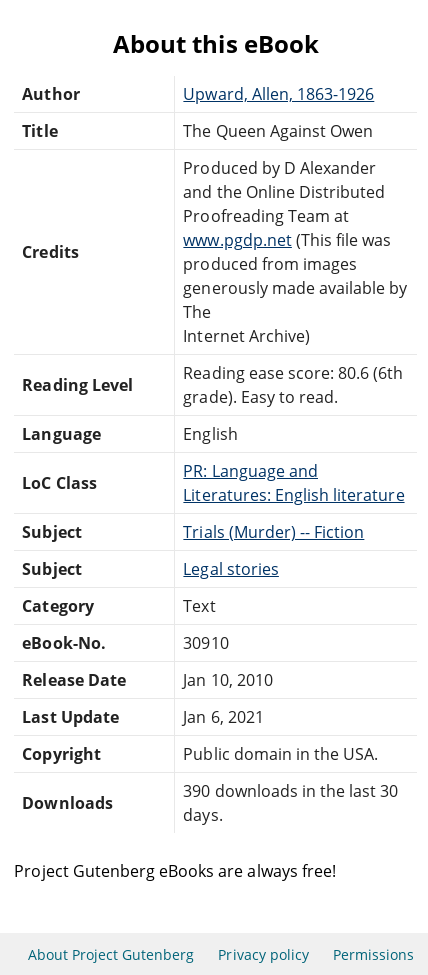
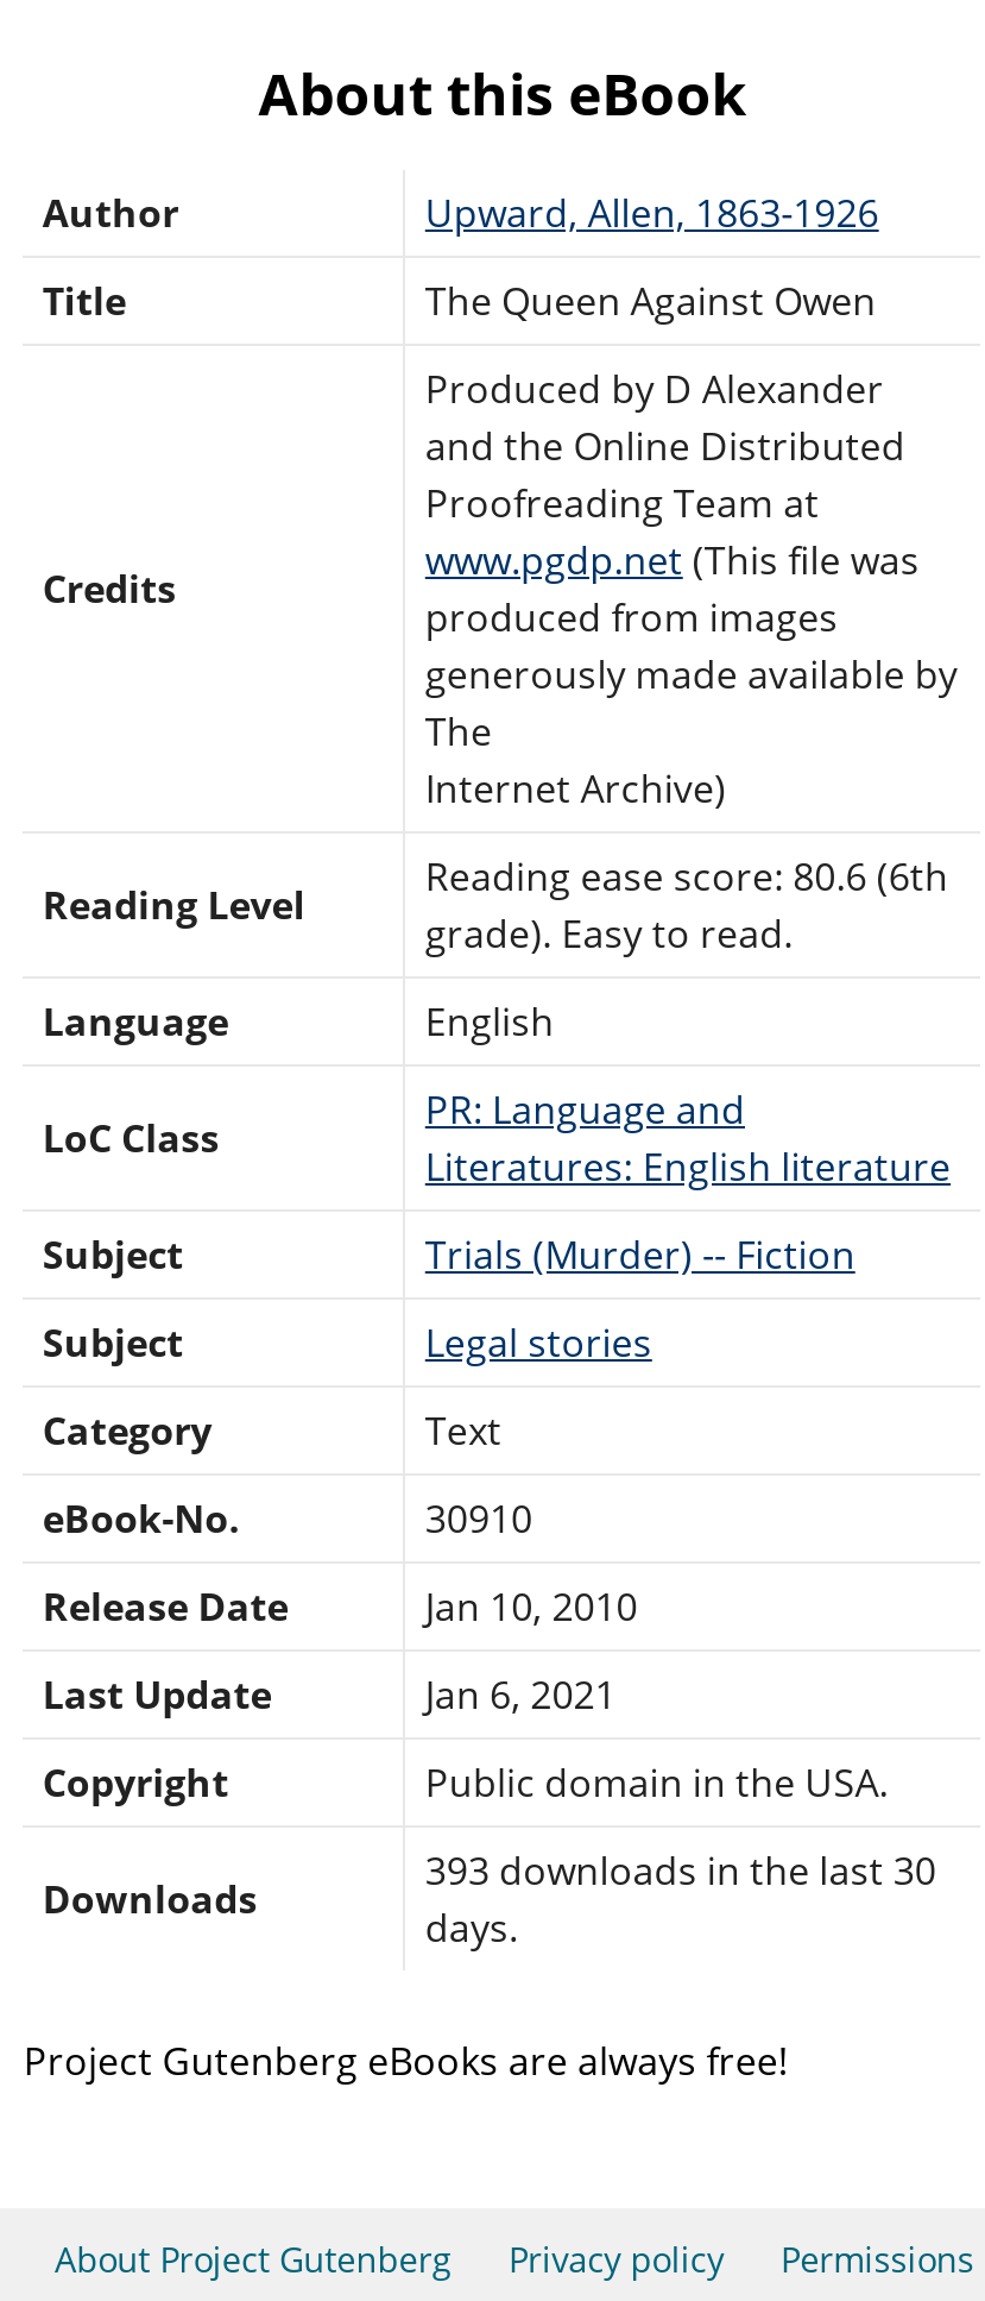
- 390 downloads in the last 30
+ 393 downloads in the last 30
